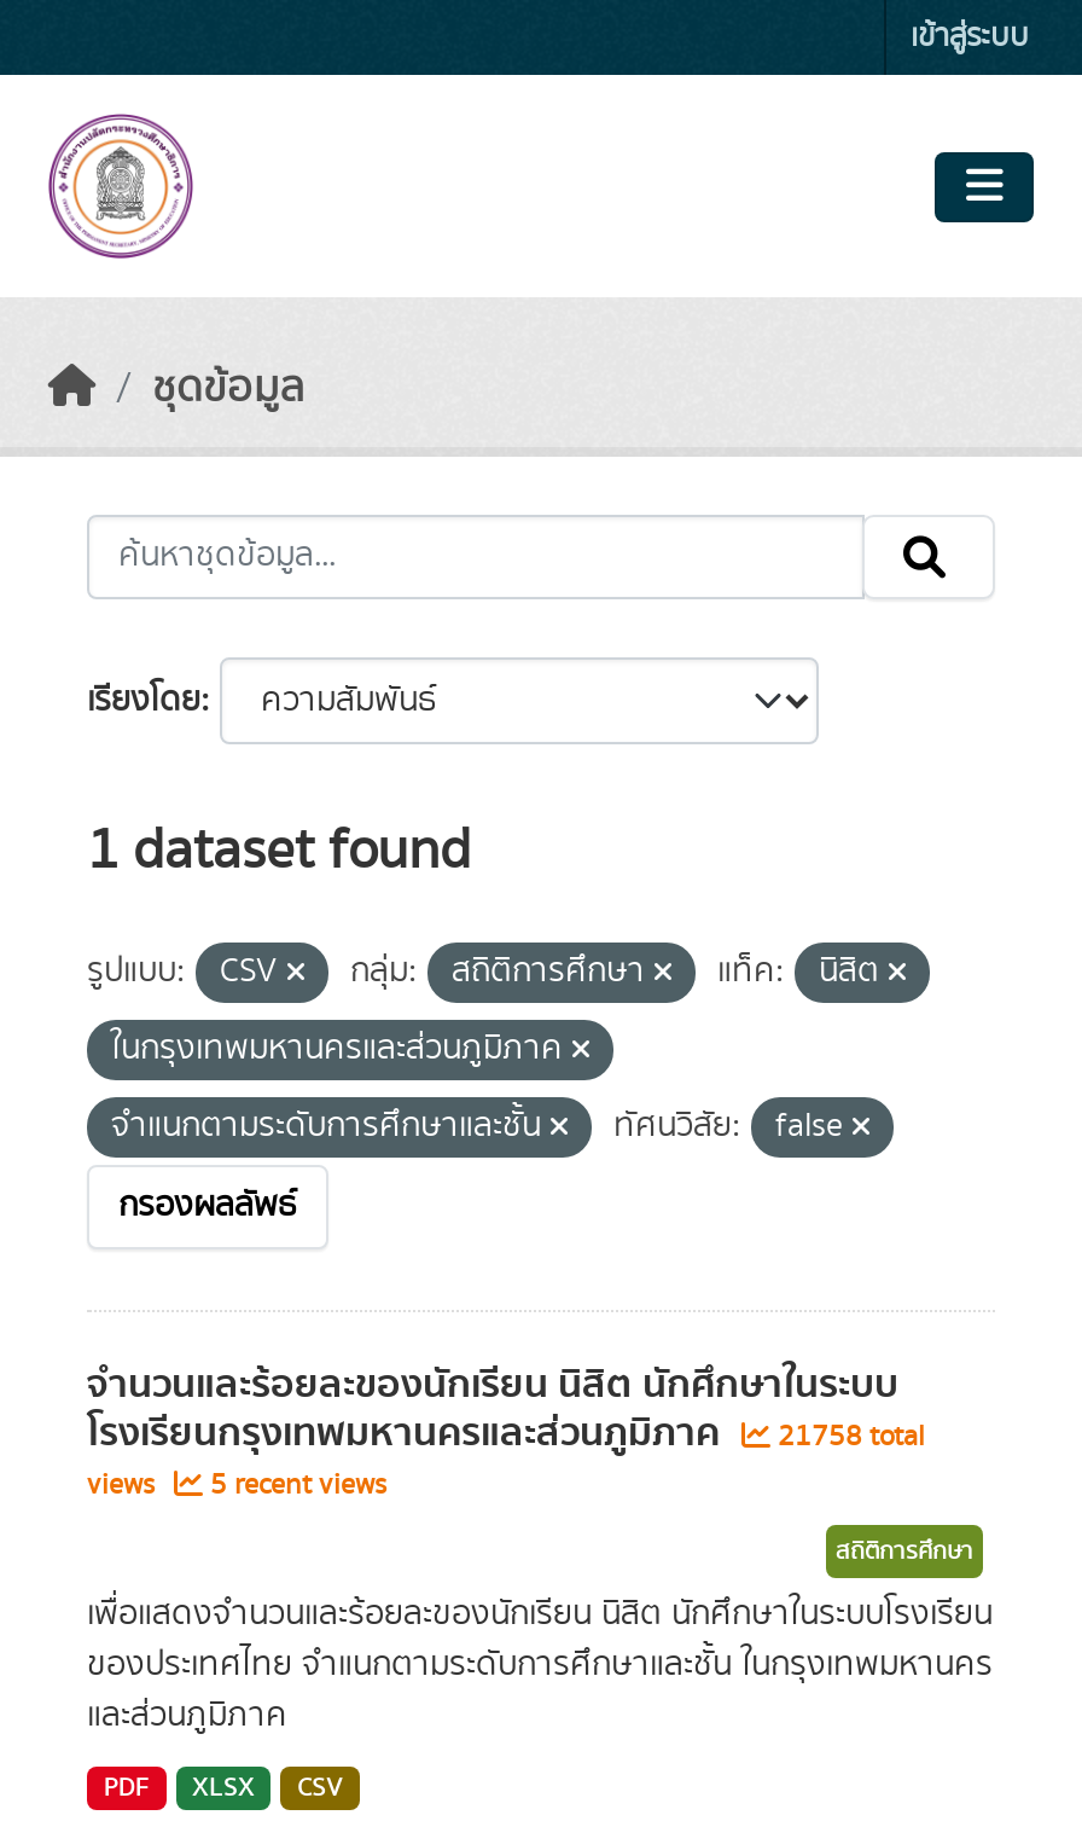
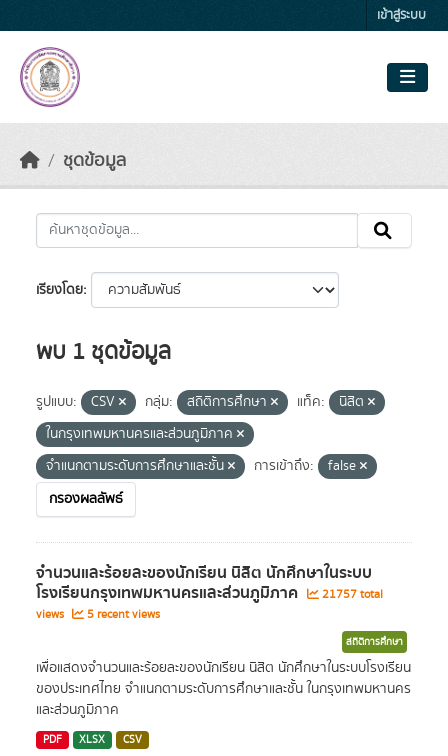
- 1 dataset found
+ พบ 1 ชุดข้อมูล

- ทัศนวิสัย:
+ การเข้าถึง:

- โรงเรียนกรุงเทพมหานครและส่วนภูมิภาค 21758 total
+ โรงเรียนกรุงเทพมหานครและส่วนภูมิภาค 21757 total
